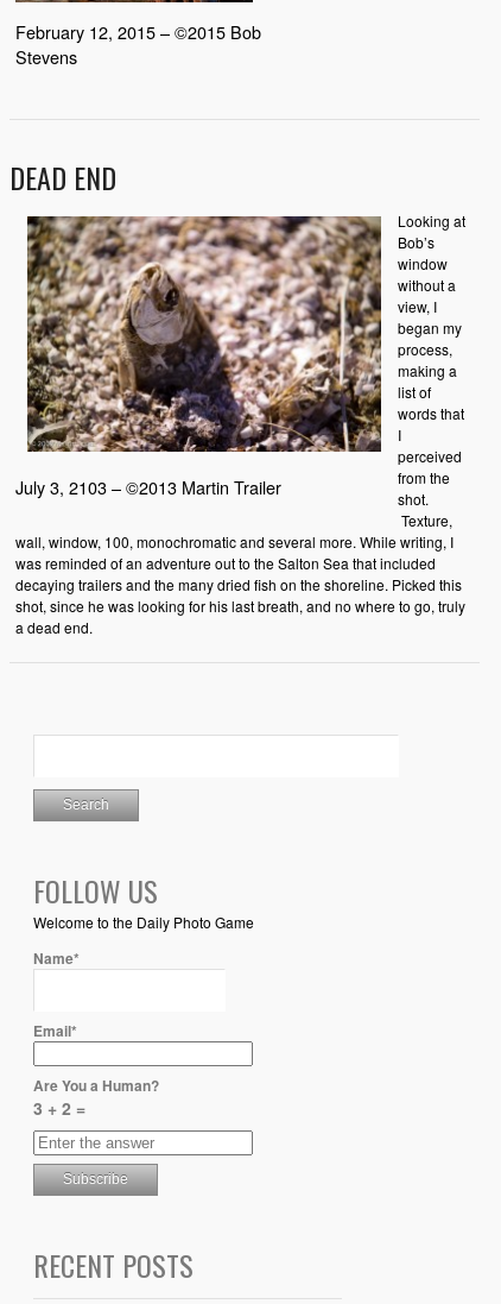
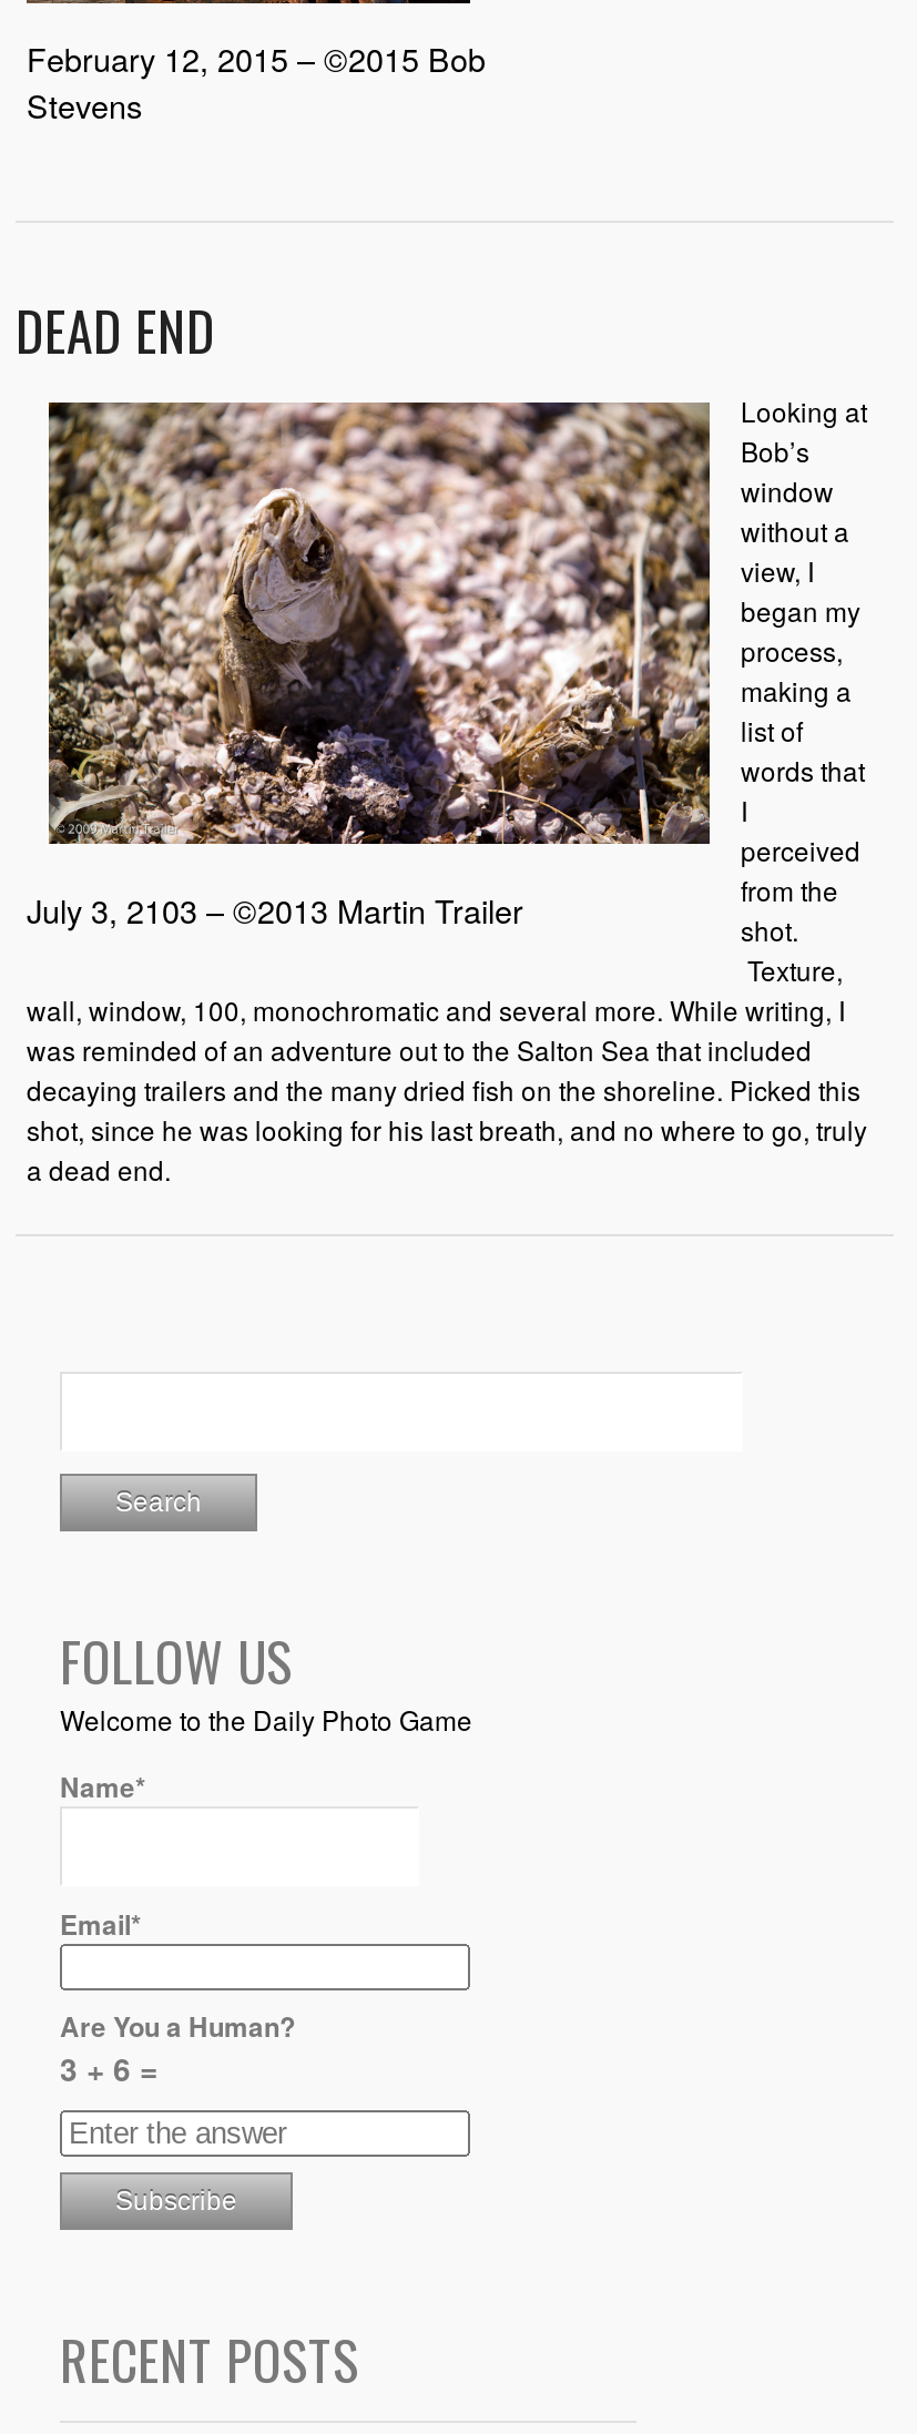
- 3 + 2 =
+ 3 + 6 =
